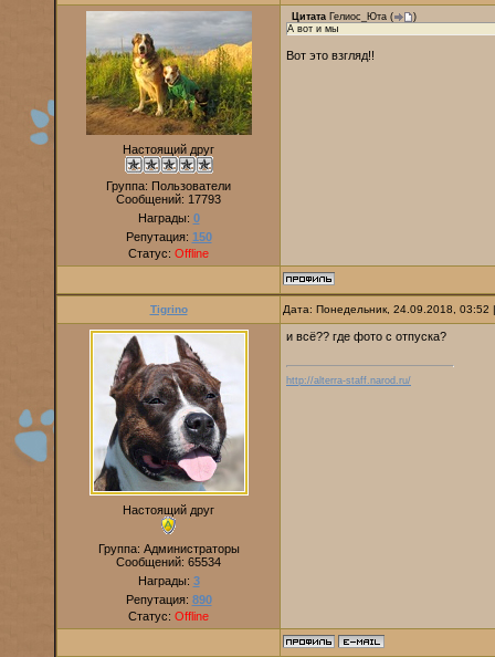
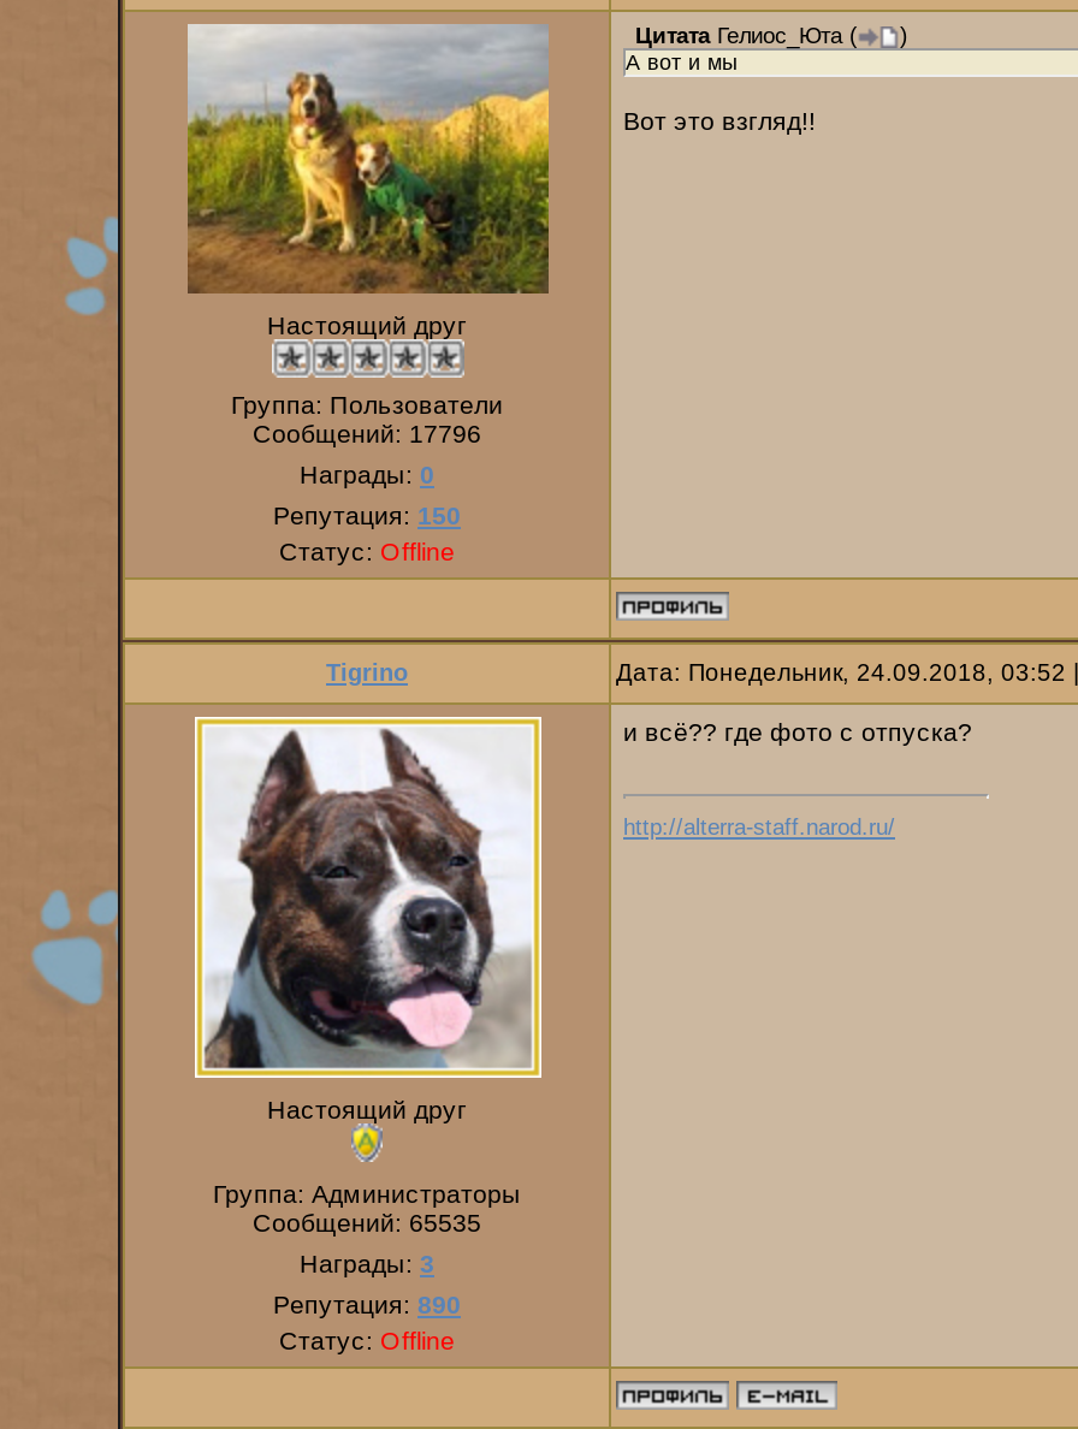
- Сообщений: 17793
+ Сообщений: 17796

- Сообщений: 65534
+ Сообщений: 65535
